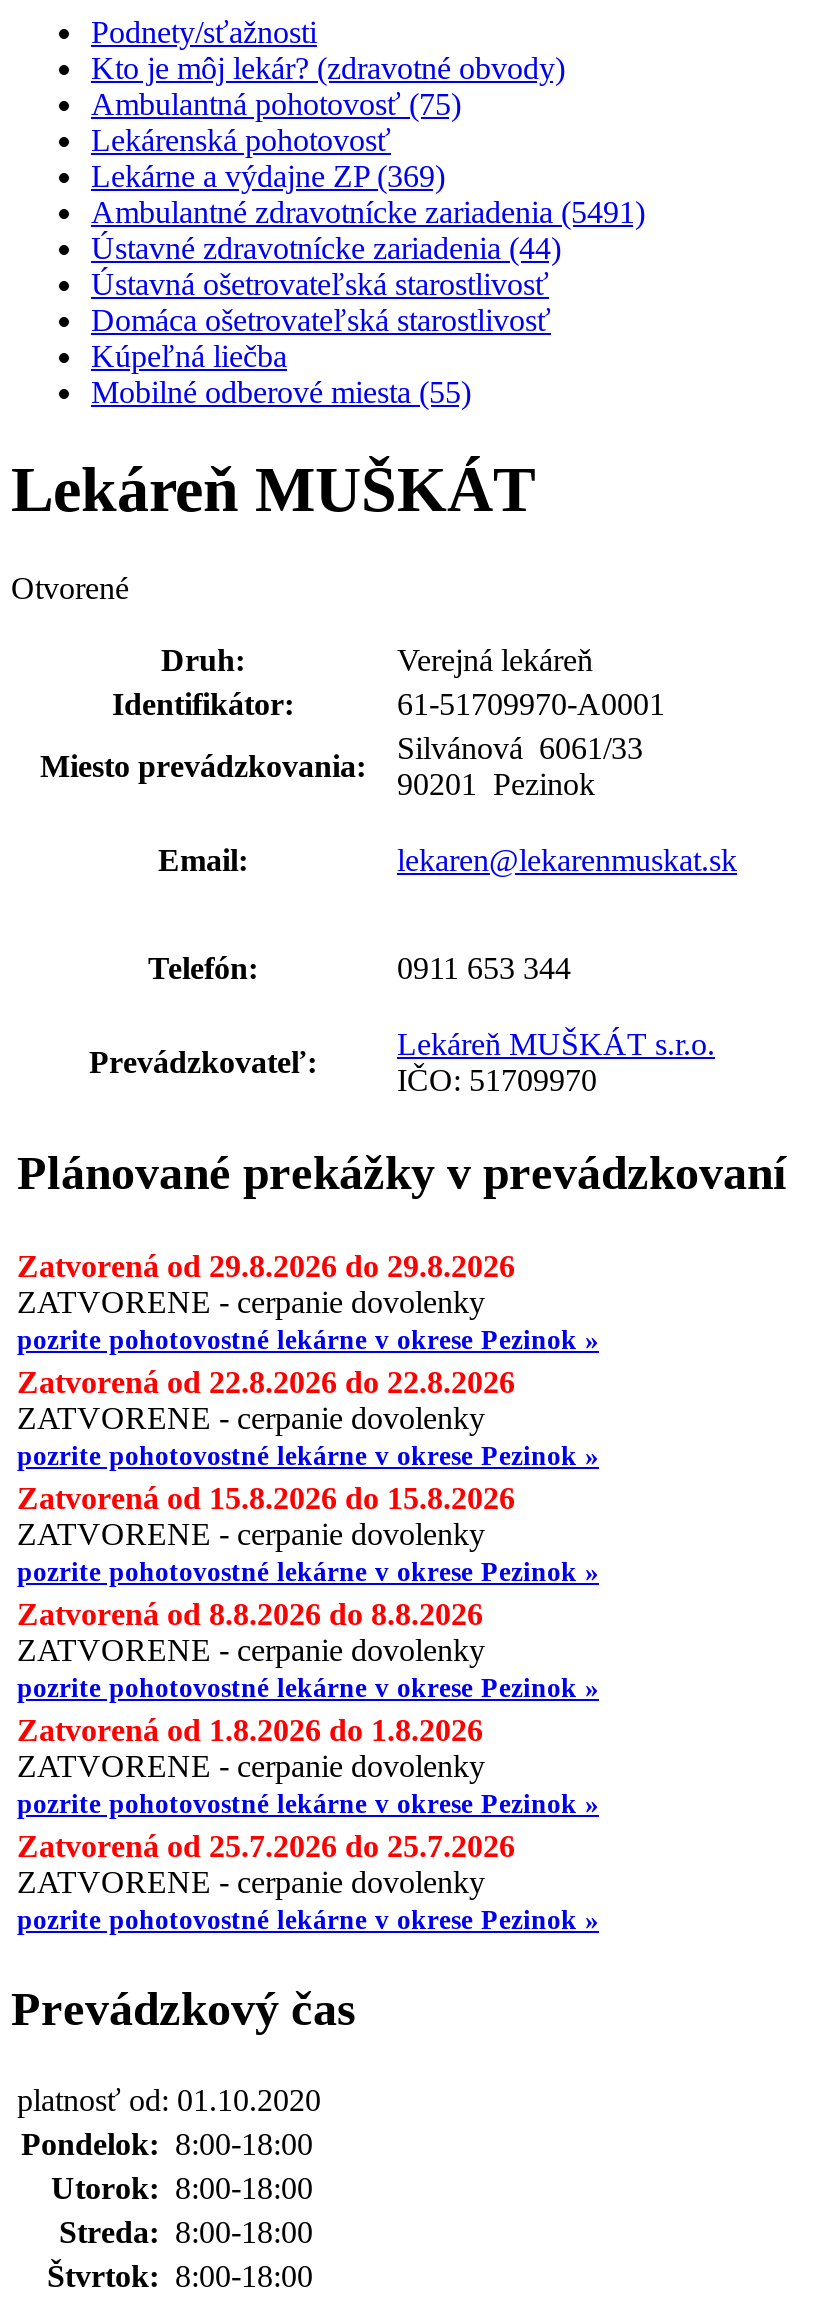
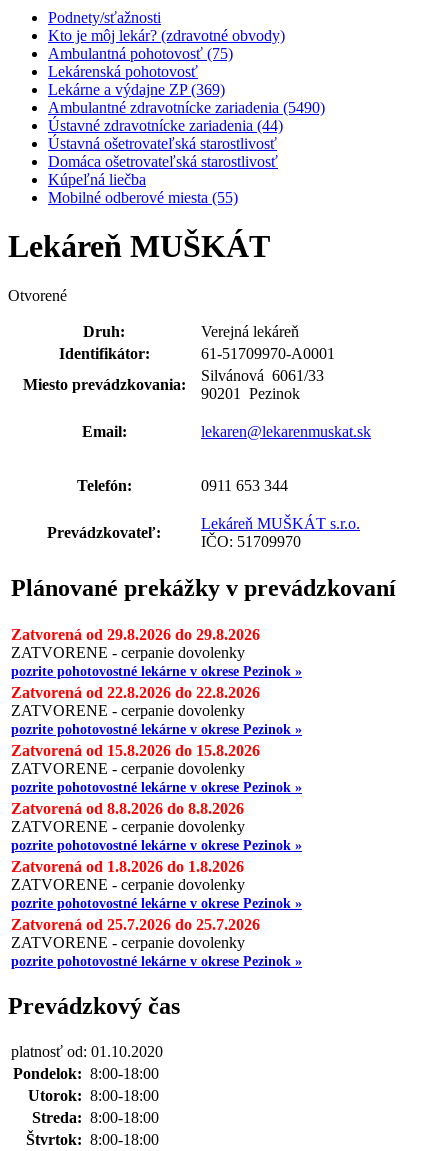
- Ambulantné zdravotnícke zariadenia (5491)
+ Ambulantné zdravotnícke zariadenia (5490)
